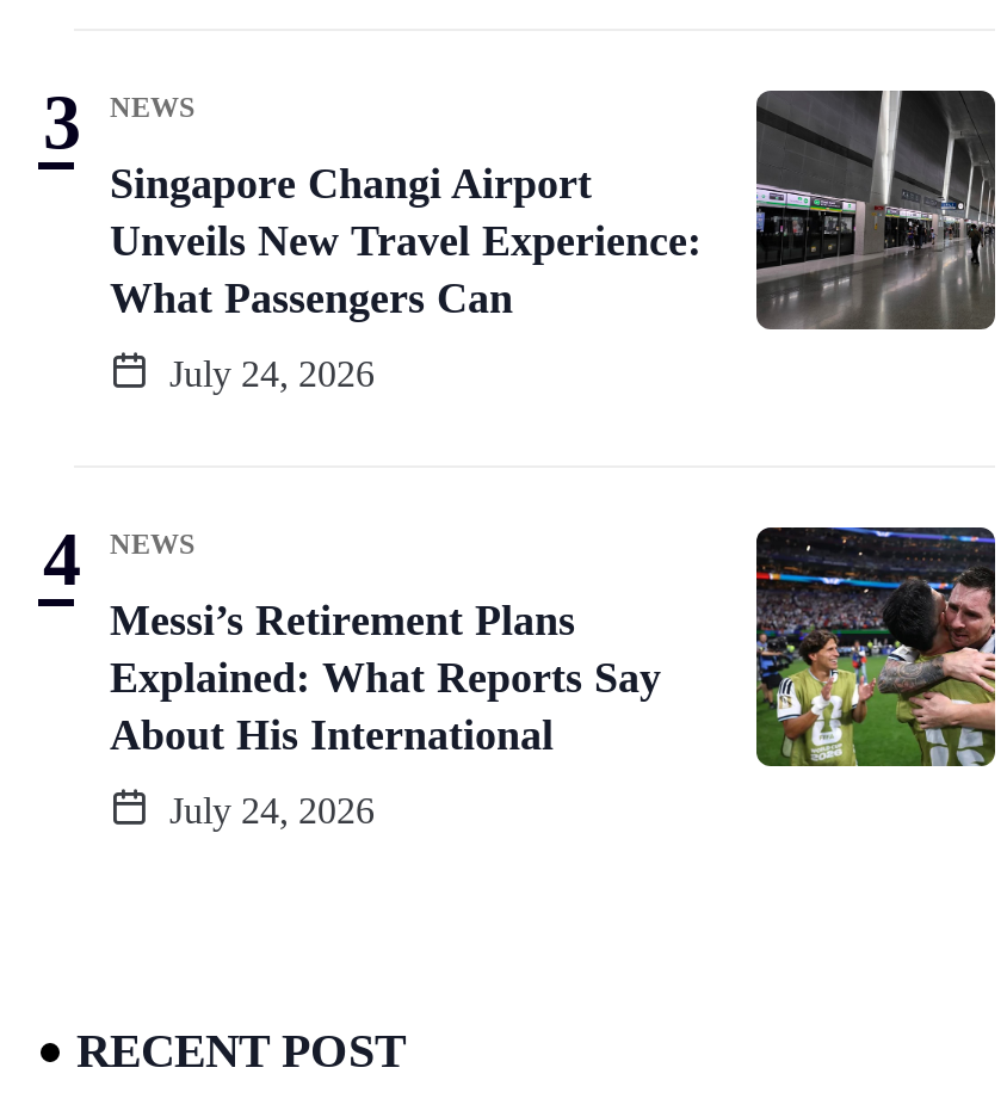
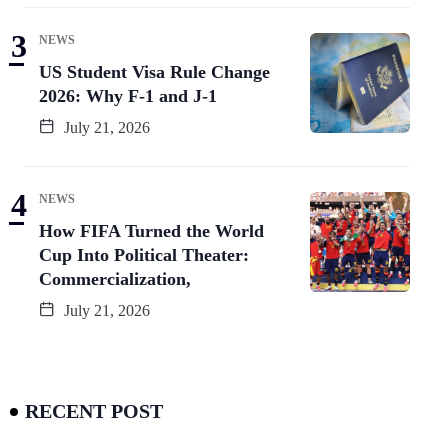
- [image]
- Singapore Changi Airport
- Unveils New Travel Experience:
- What Passengers Can
+ [image]
+ US Student Visa Rule Change
+ 2026: Why F-1 and J-1

- July 24, 2026
+ July 21, 2026

- [image]
+ [image]

- Messi’s Retirement Plans
- Explained: What Reports Say
- About His International
+ How FIFA Turned the World
+ Cup Into Political Theater:
+ Commercialization,

- July 24, 2026
+ July 21, 2026
